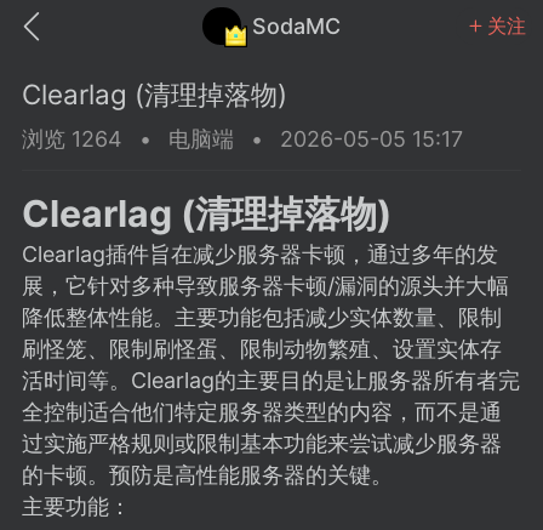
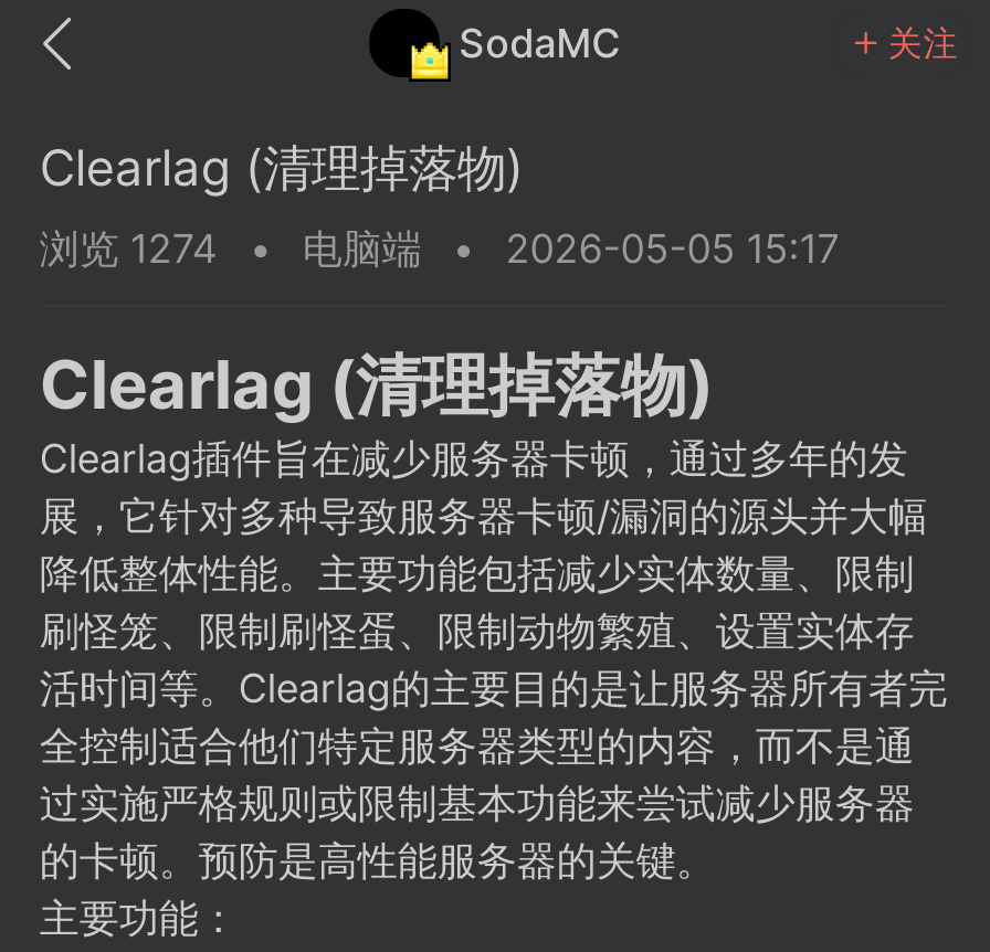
- 浏览 1264
+ 浏览 1274
